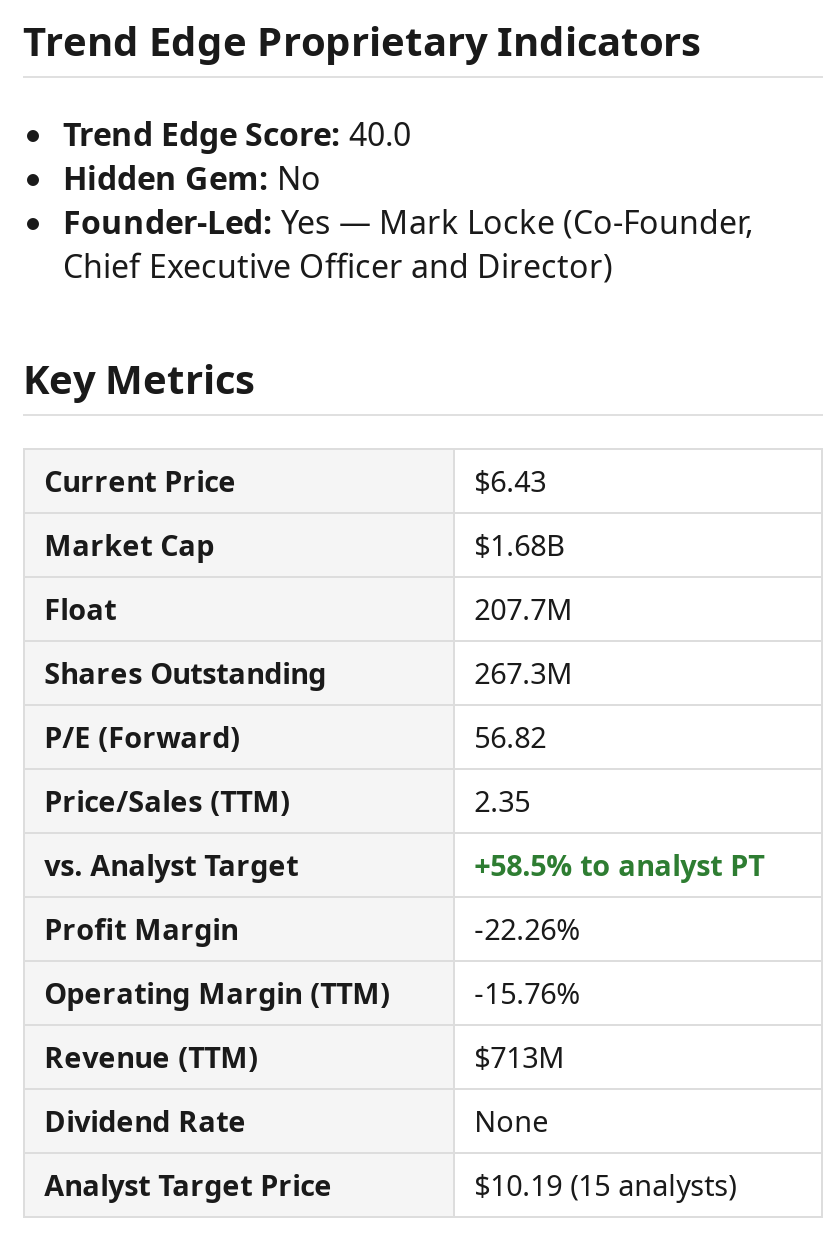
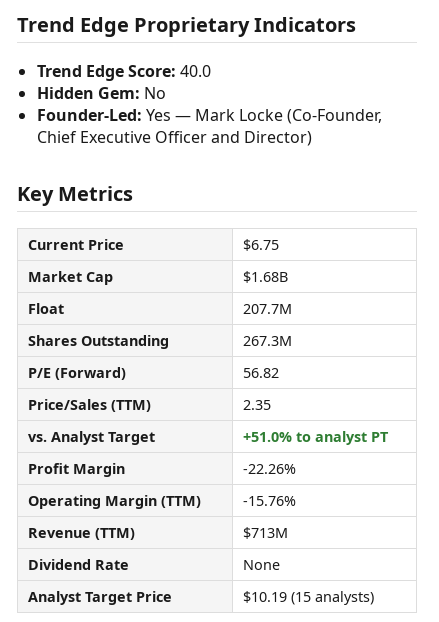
- $6.43
+ $6.75

- +58.5% to analyst PT
+ +51.0% to analyst PT
